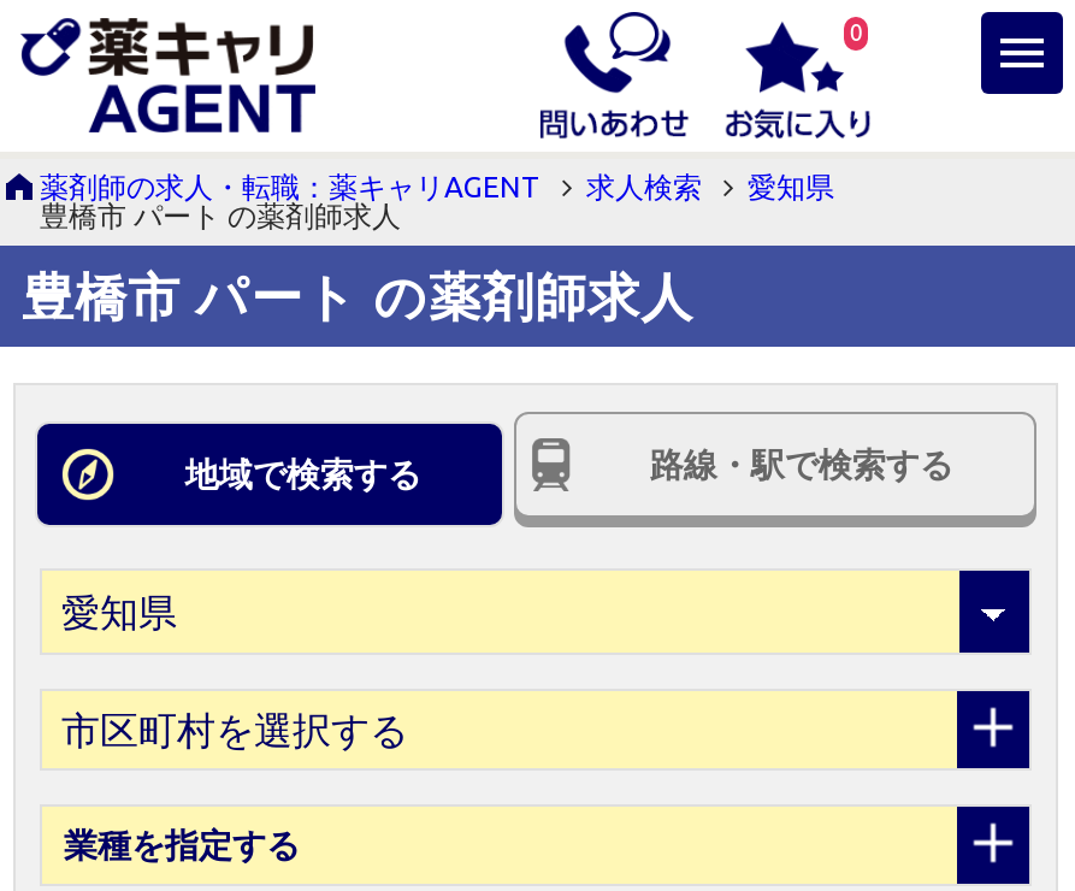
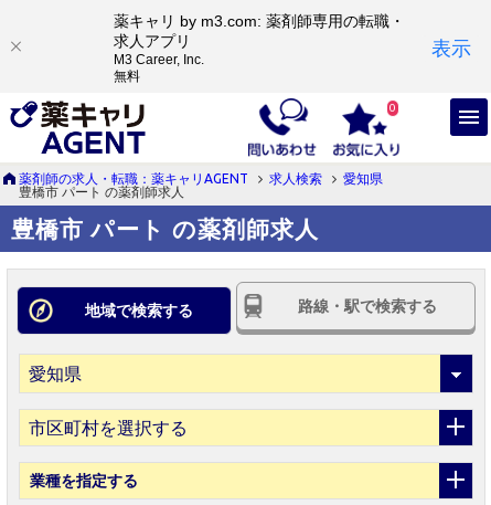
+ 薬キャリ by m3.com: 薬剤師専用の転職・
+ 求人アプリ
+ M3 Career, Inc.
+ 無料

+ 表示
